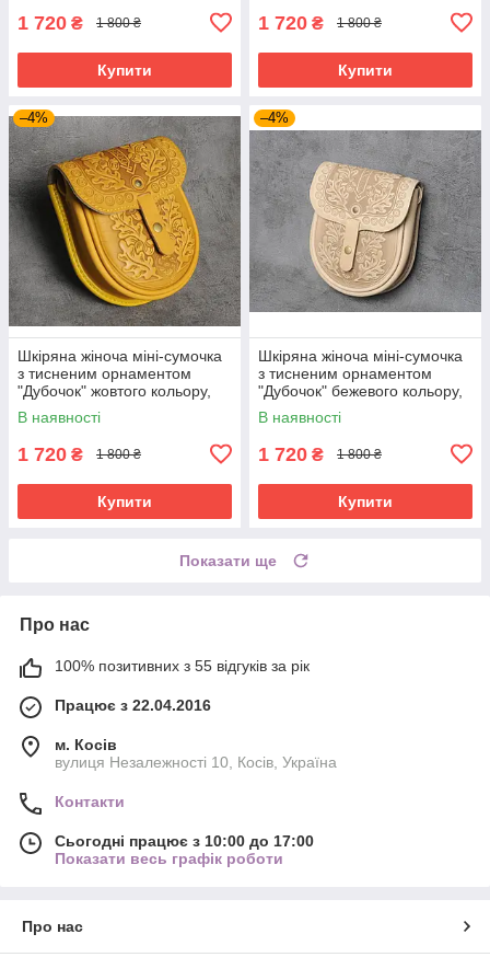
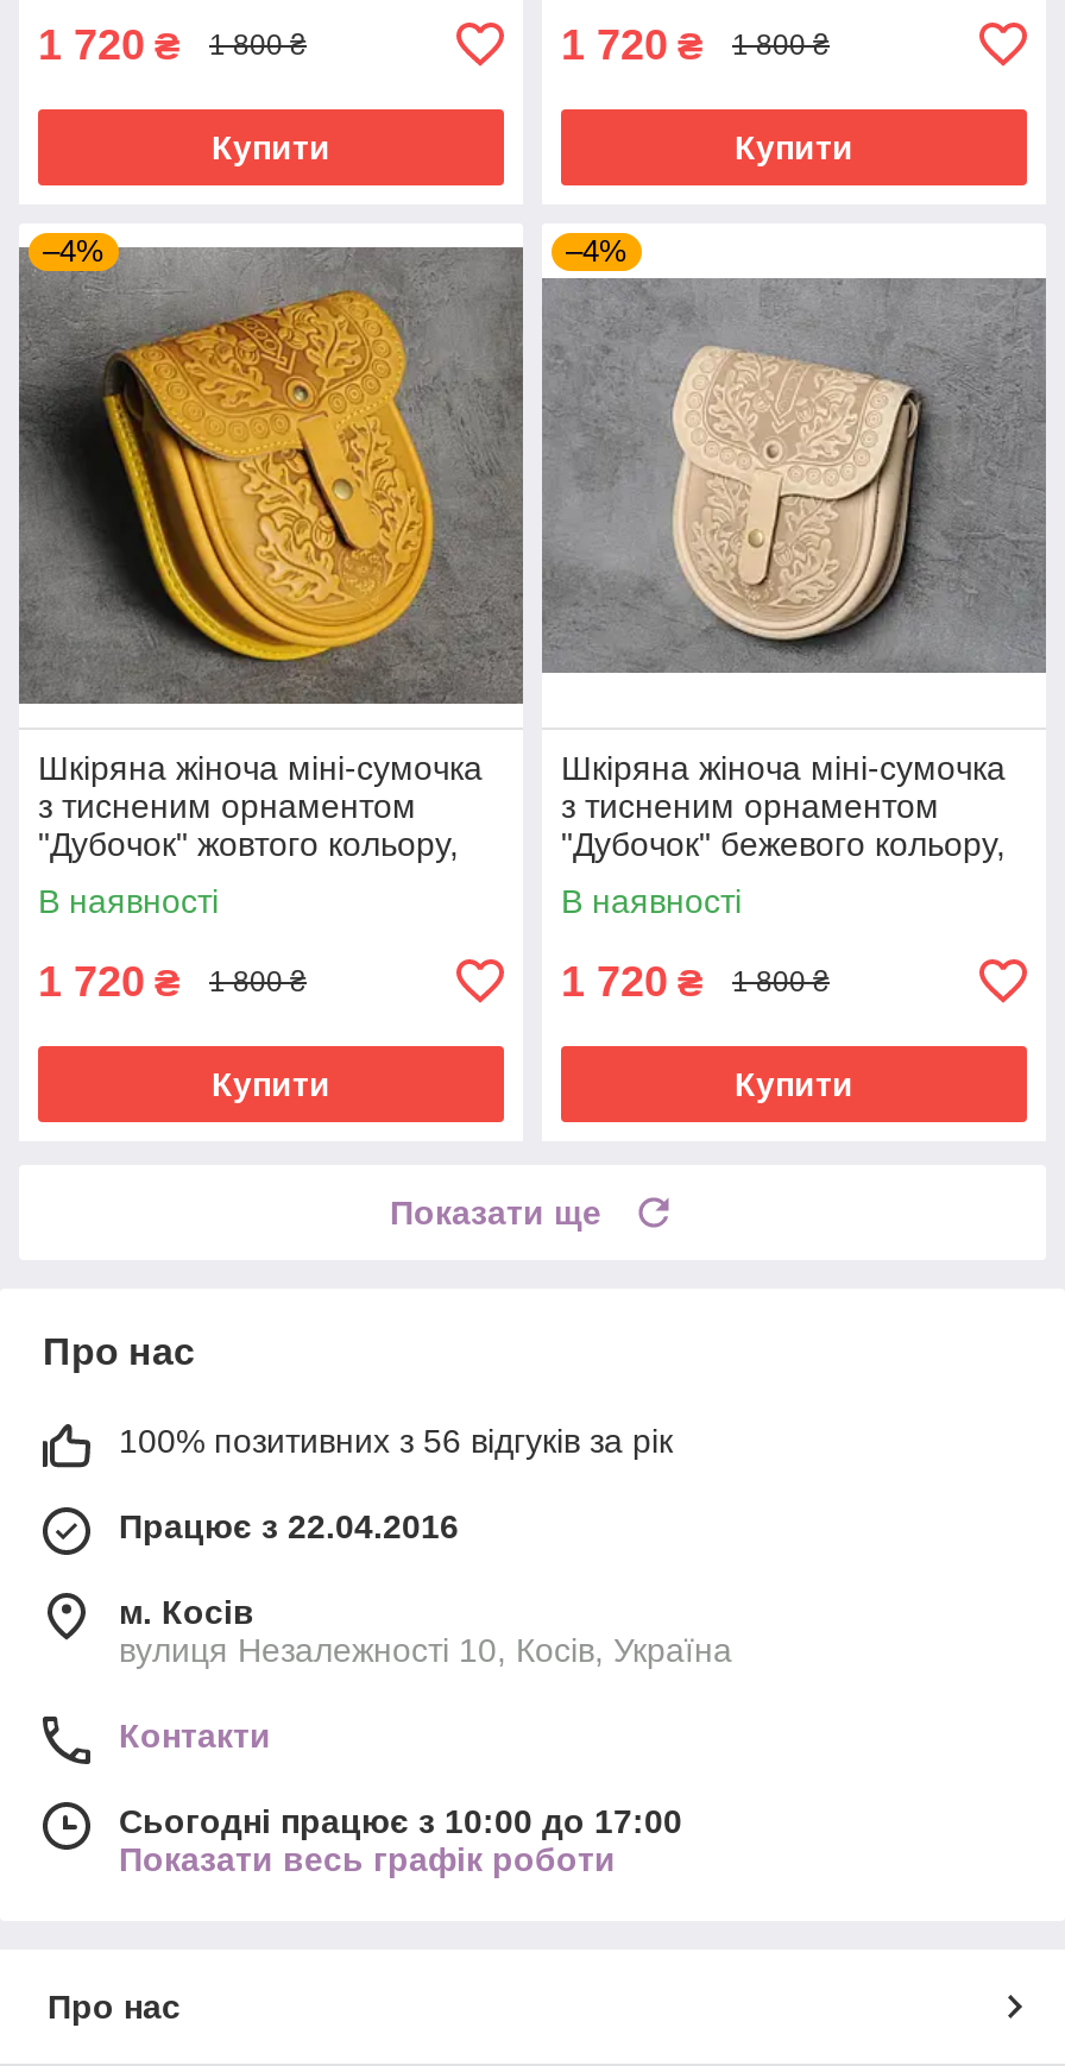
- 100% позитивних з 55 відгуків за рік
+ 100% позитивних з 56 відгуків за рік
